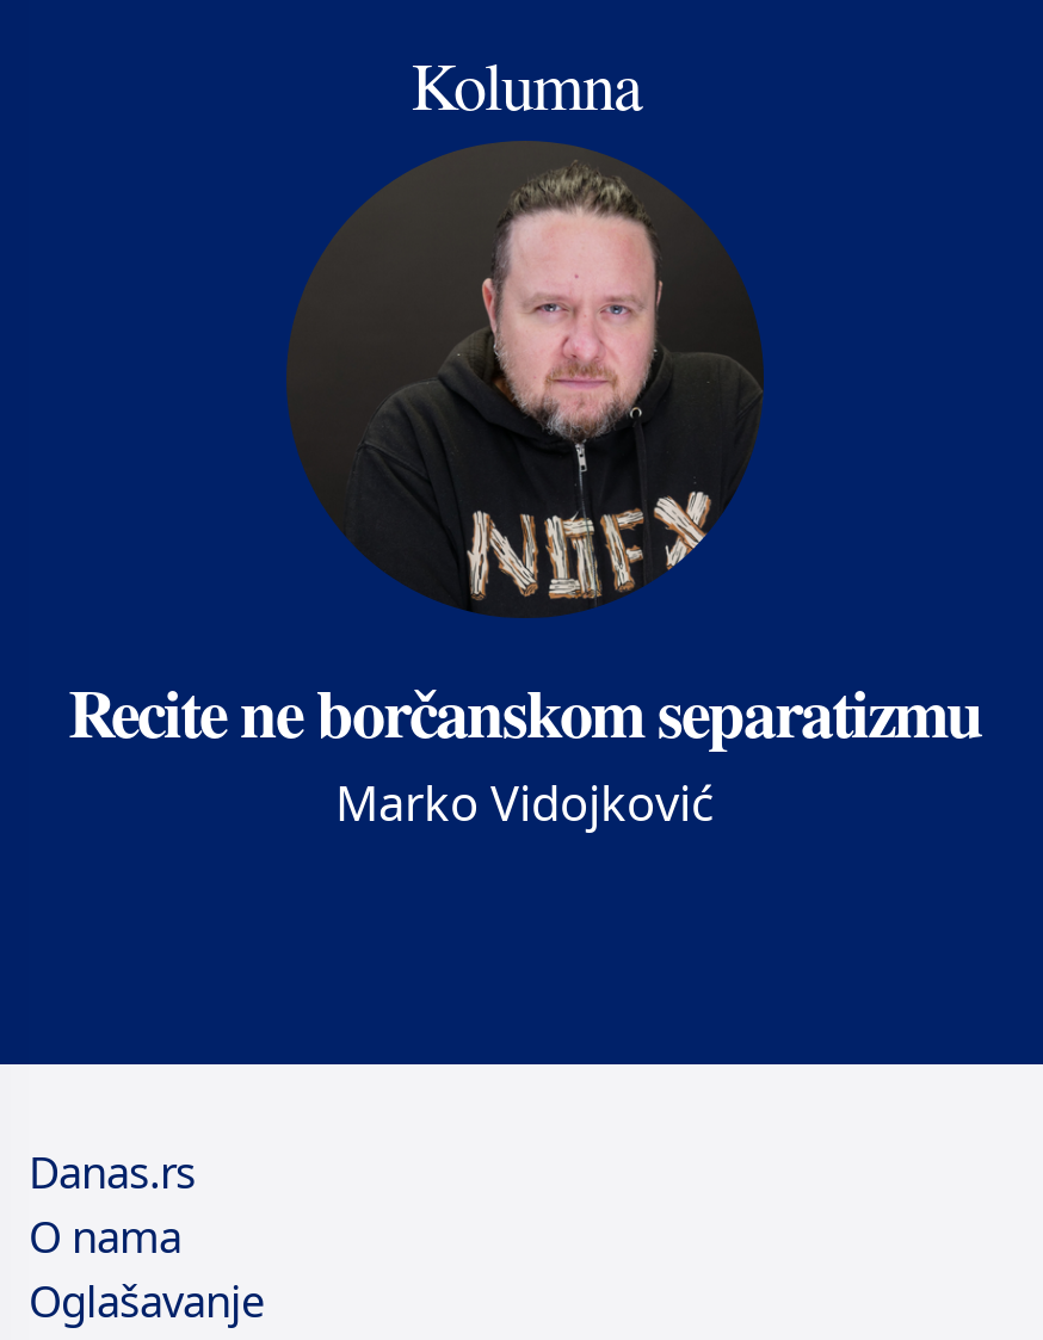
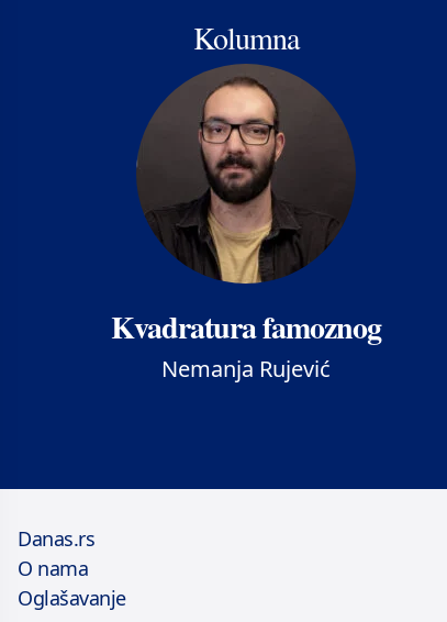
- [image]
- Recite ne borčanskom separatizmu
- Marko Vidojković
+ [image]
+ Kvadratura famoznog
+ Nemanja Rujević
